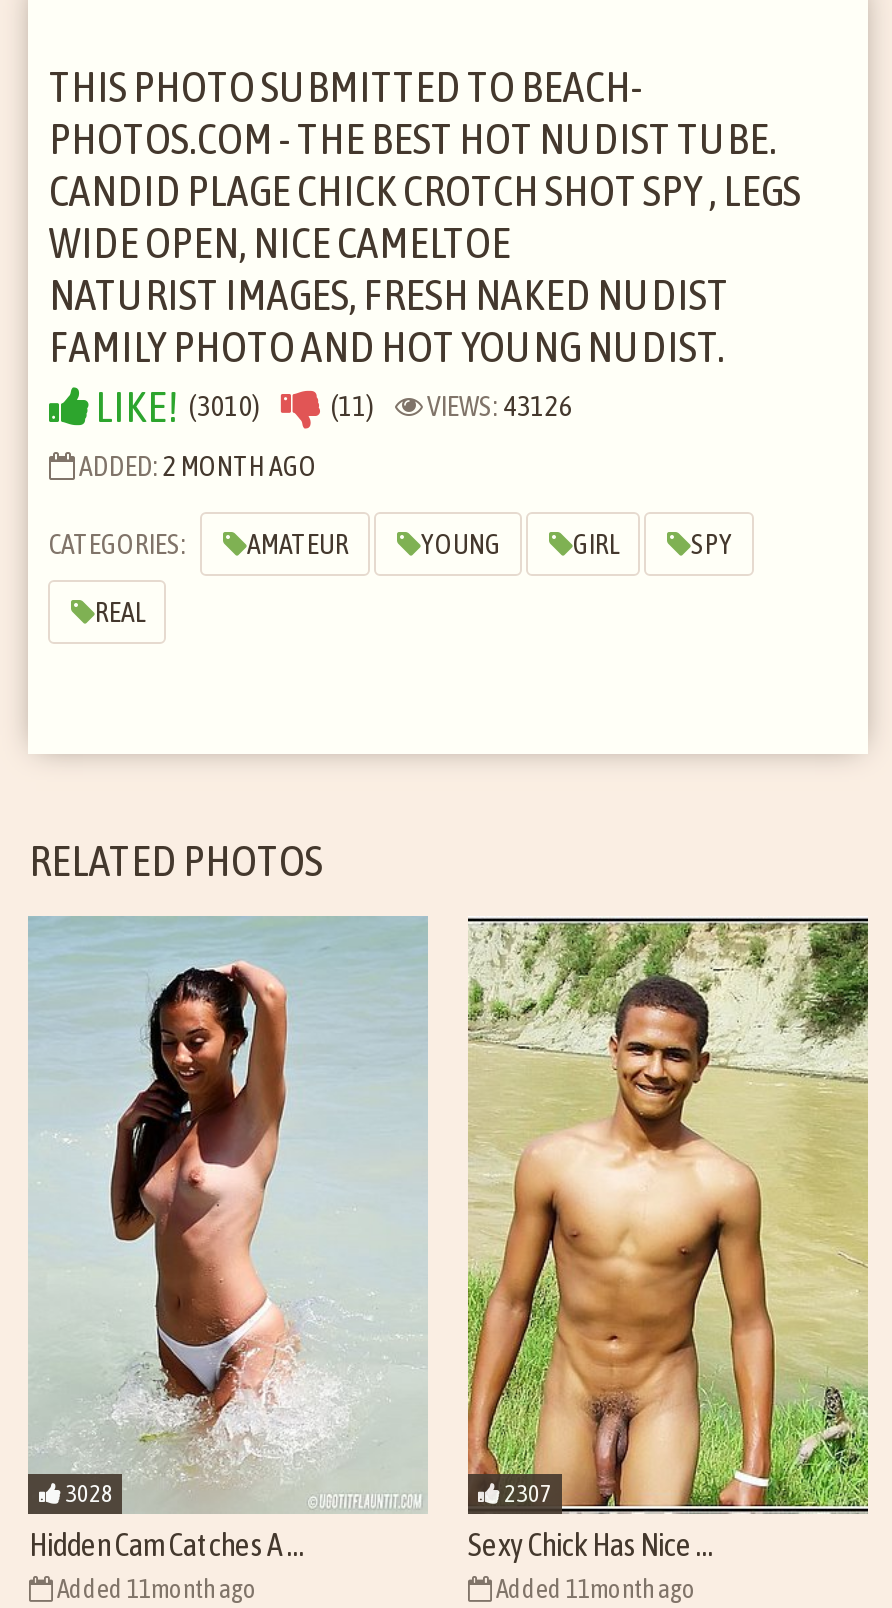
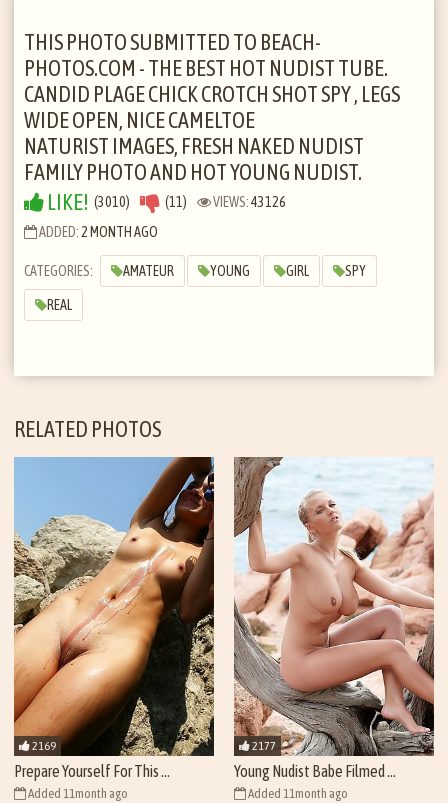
- [image]
- 3028
+ [image]
+ 2169

- [image]
- 2307
+ [image]
+ 2177

- Hidden Cam Catches A ...
+ Prepare Yourself For This ...

- Sexy Chick Has Nice ...
+ Young Nudist Babe Filmed ...
